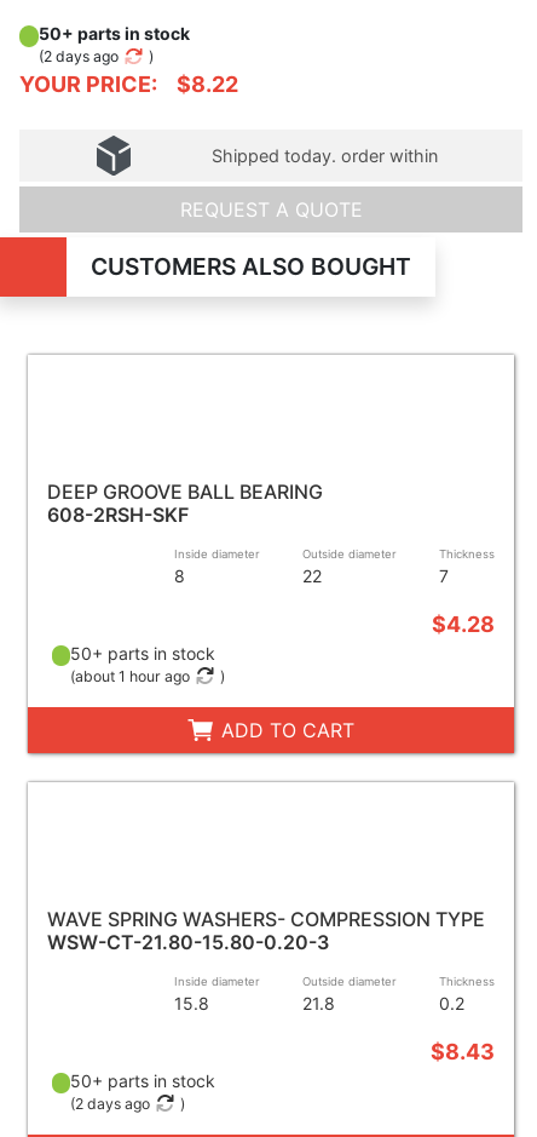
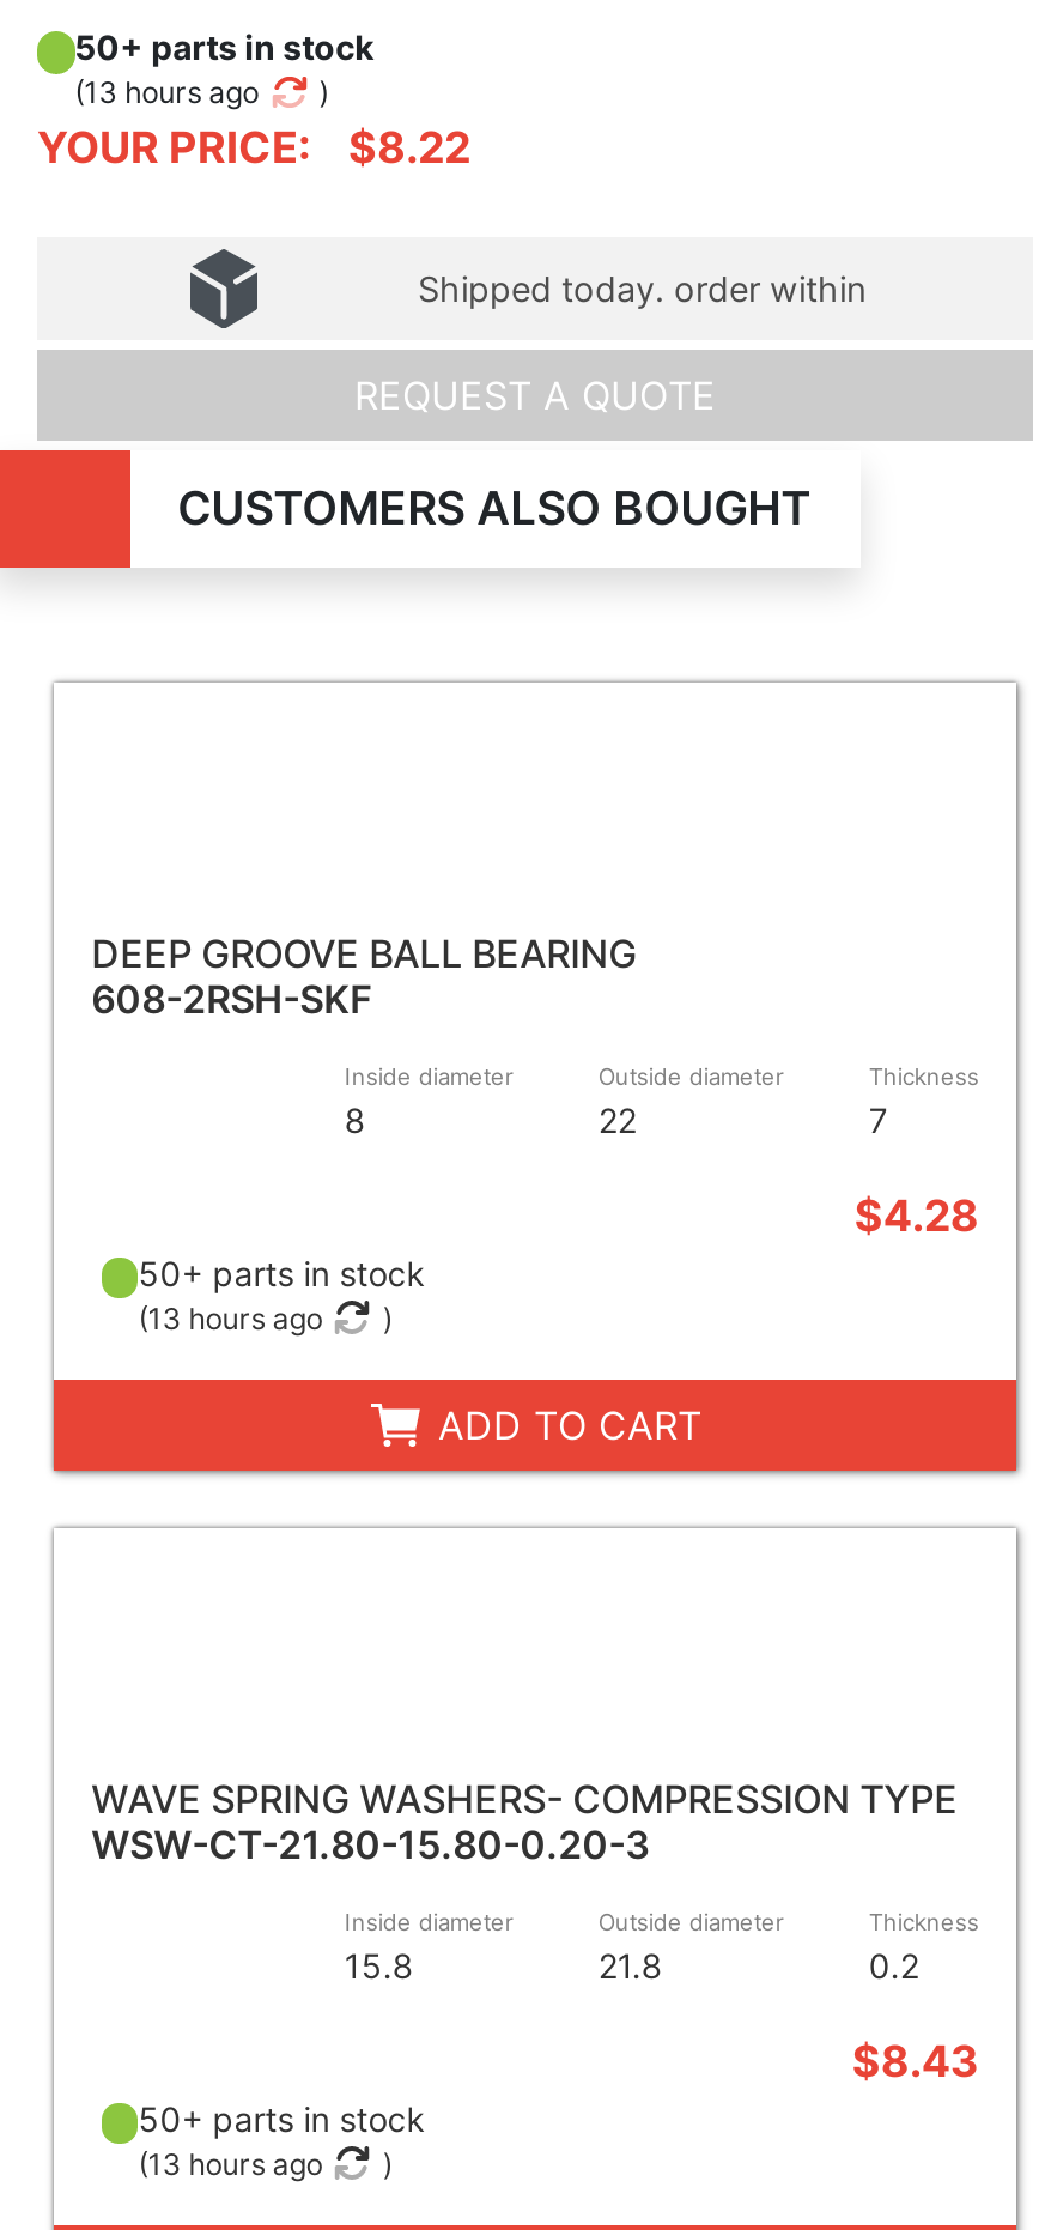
- (2 days ago
+ (13 hours ago

- (about 1 hour ago
+ (13 hours ago

- (2 days ago
+ (13 hours ago
